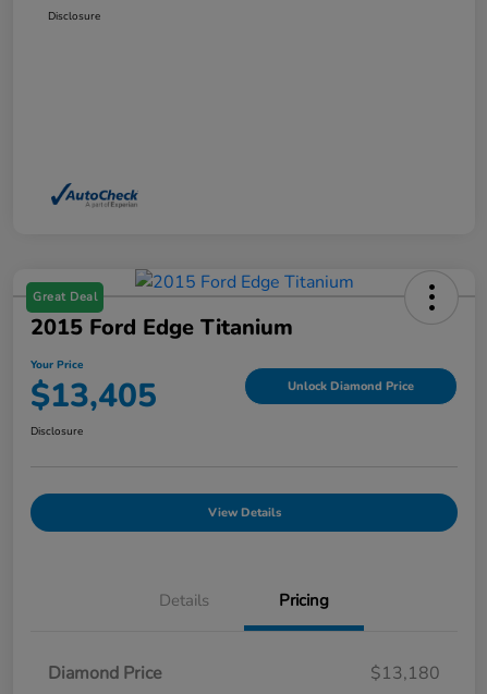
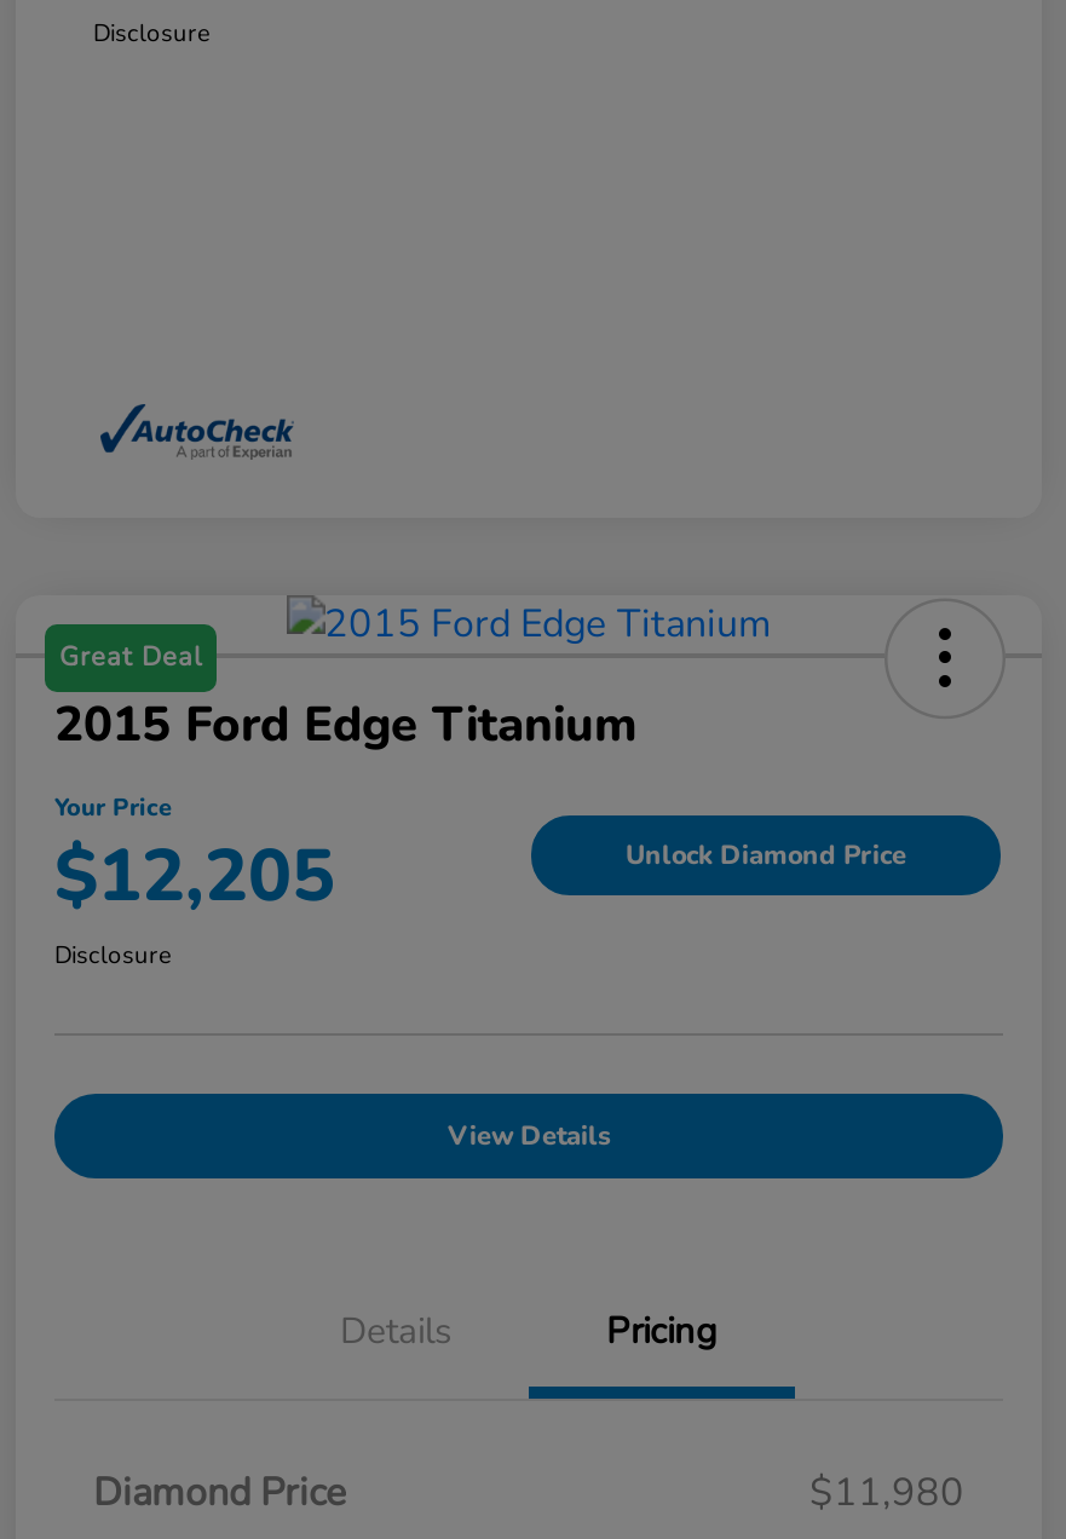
- $13,405
+ $12,205

- $13,180
+ $11,980
